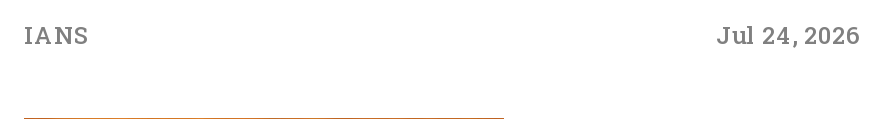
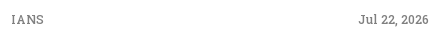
- Jul 24, 2026
+ Jul 22, 2026
